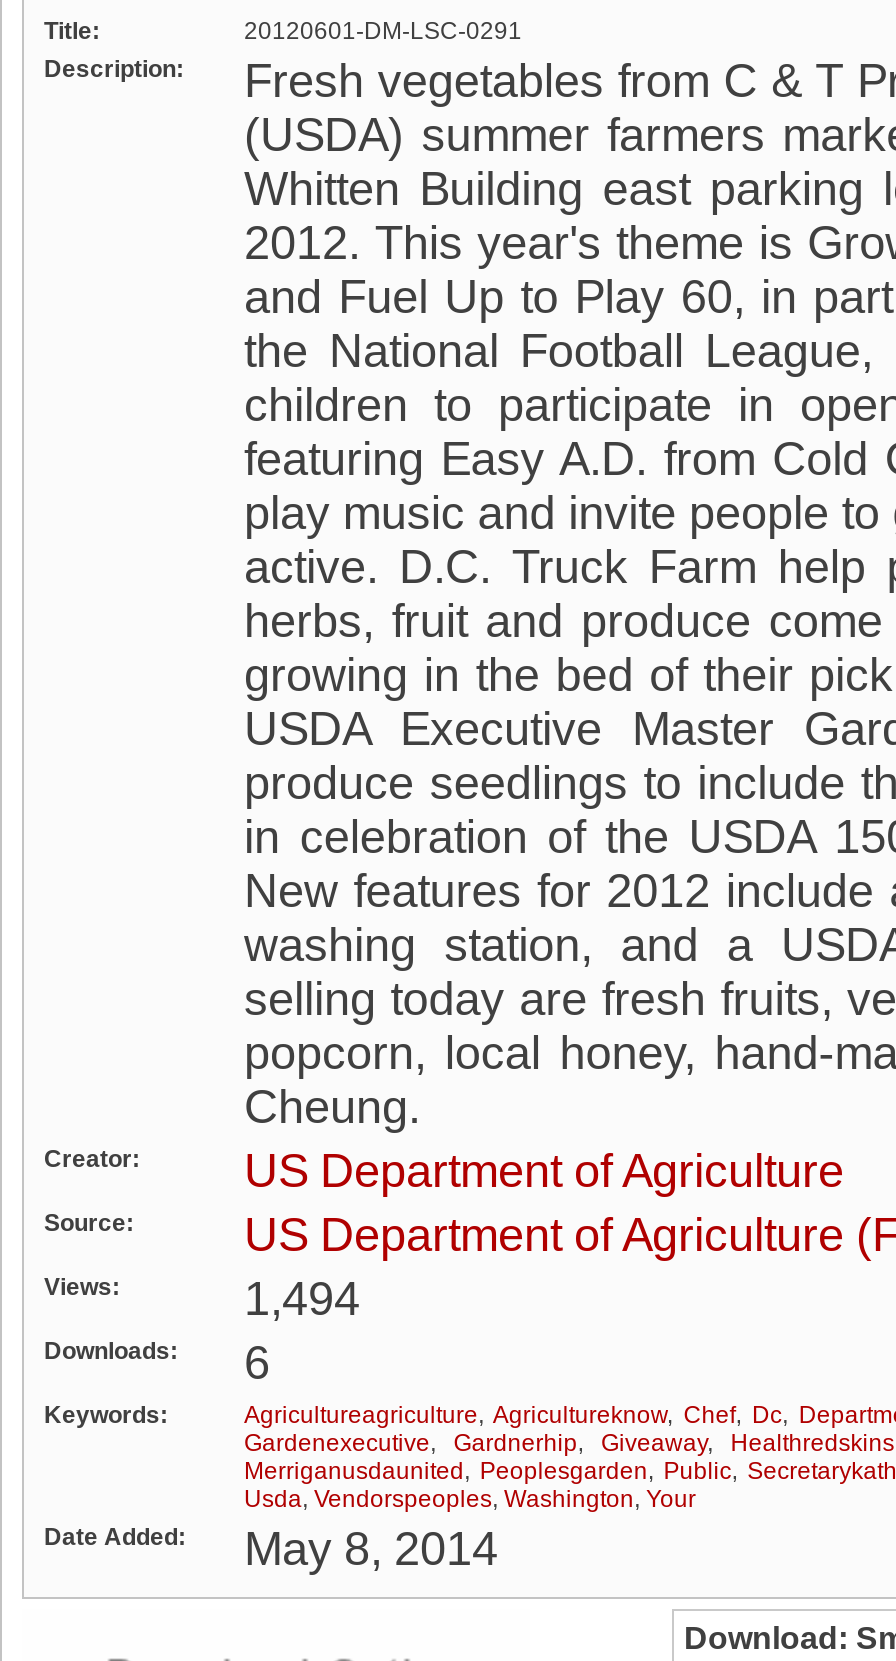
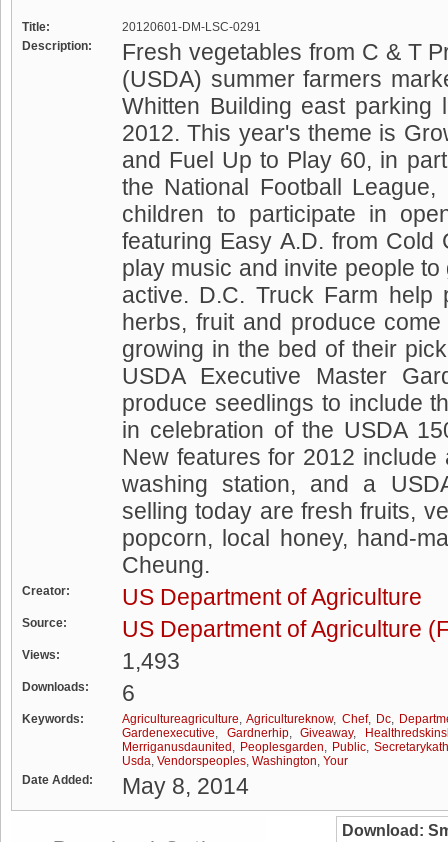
- 1,494
+ 1,493
